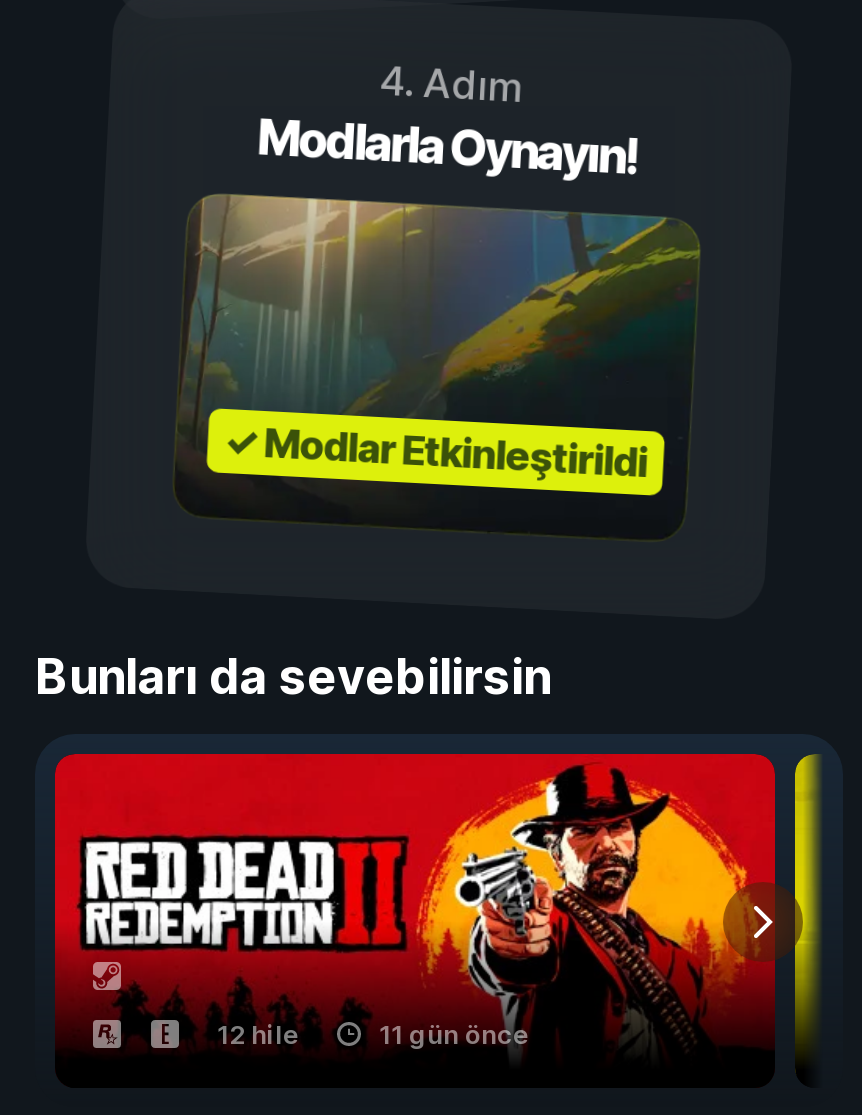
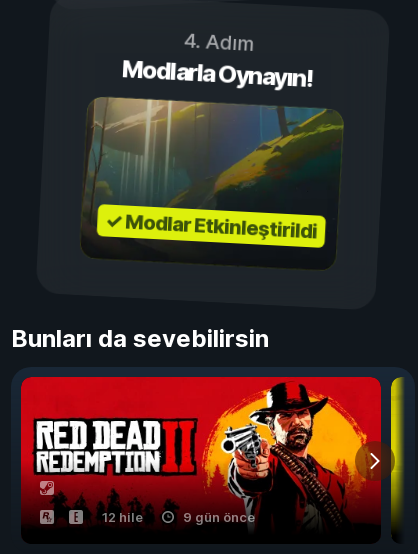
- 11 gün önce
+ 9 gün önce
